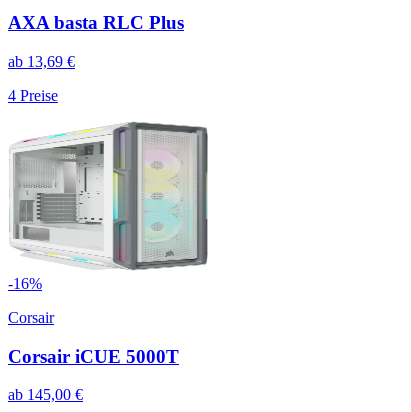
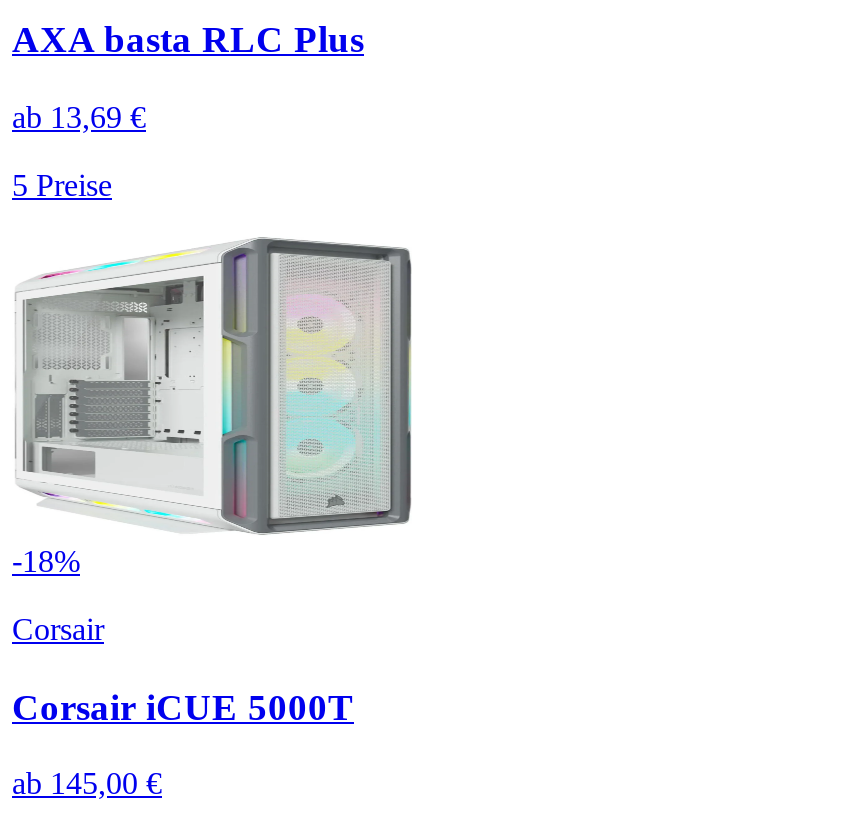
- 4 Preise
+ 5 Preise

- -16%
+ -18%
